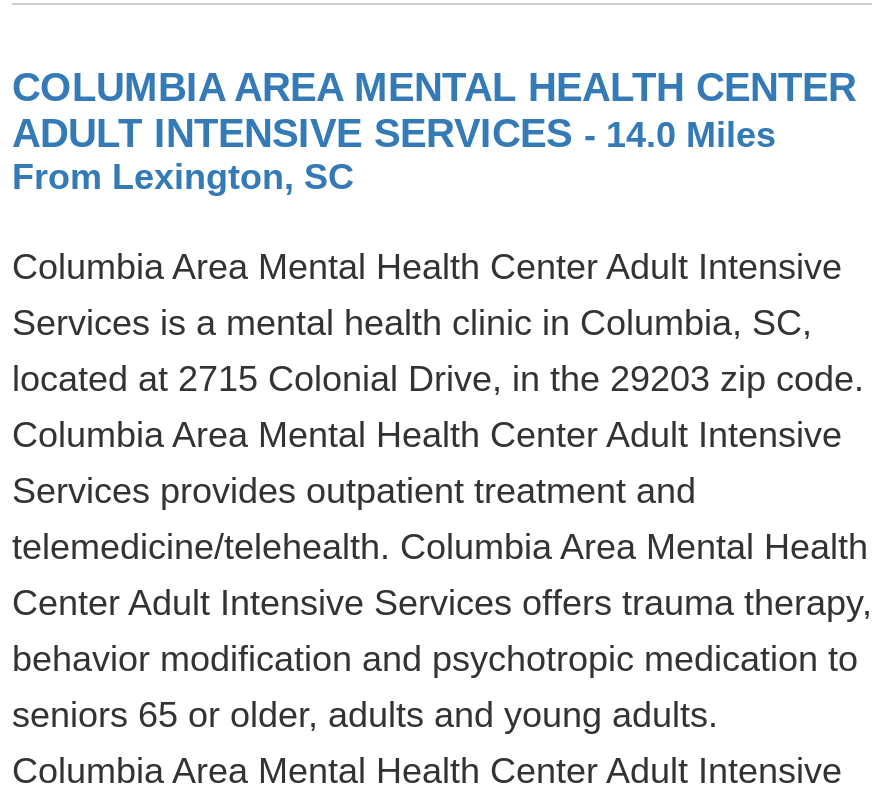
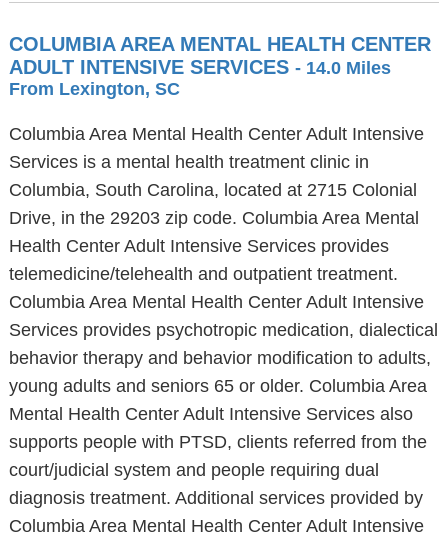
- Services is a mental health clinic in Columbia, SC,
- located at 2715 Colonial Drive, in the 29203 zip code.
+ Services is a mental health treatment clinic in
+ Columbia, South Carolina, located at 2715 Colonial
+ Drive, in the 29203 zip code. Columbia Area Mental
+ Health Center Adult Intensive Services provides
+ telemedicine/telehealth and outpatient treatment.

- Services provides outpatient treatment and
- telemedicine/telehealth. Columbia Area Mental Health
- Center Adult Intensive Services offers trauma therapy,
- behavior modification and psychotropic medication to
- seniors 65 or older, adults and young adults.
+ Services provides psychotropic medication, dialectical
+ behavior therapy and behavior modification to adults,
+ young adults and seniors 65 or older. Columbia Area
+ Mental Health Center Adult Intensive Services also
+ supports people with PTSD, clients referred from the
+ court/judicial system and people requiring dual
+ diagnosis treatment. Additional services provided by
